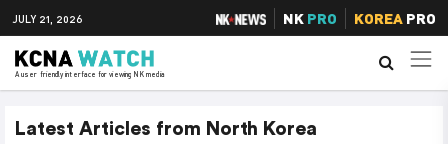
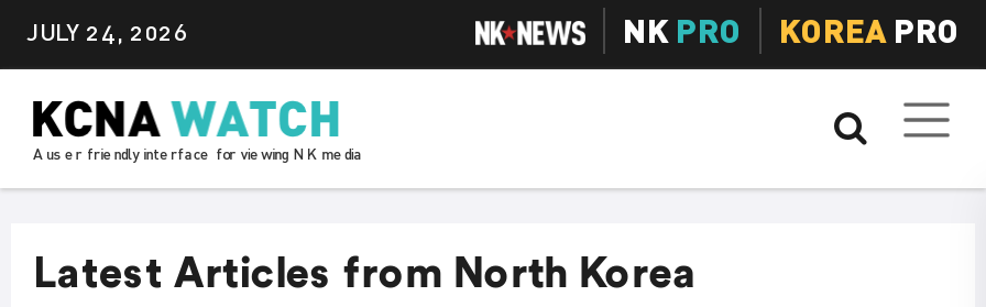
- JULY 21, 2026
+ JULY 24, 2026
